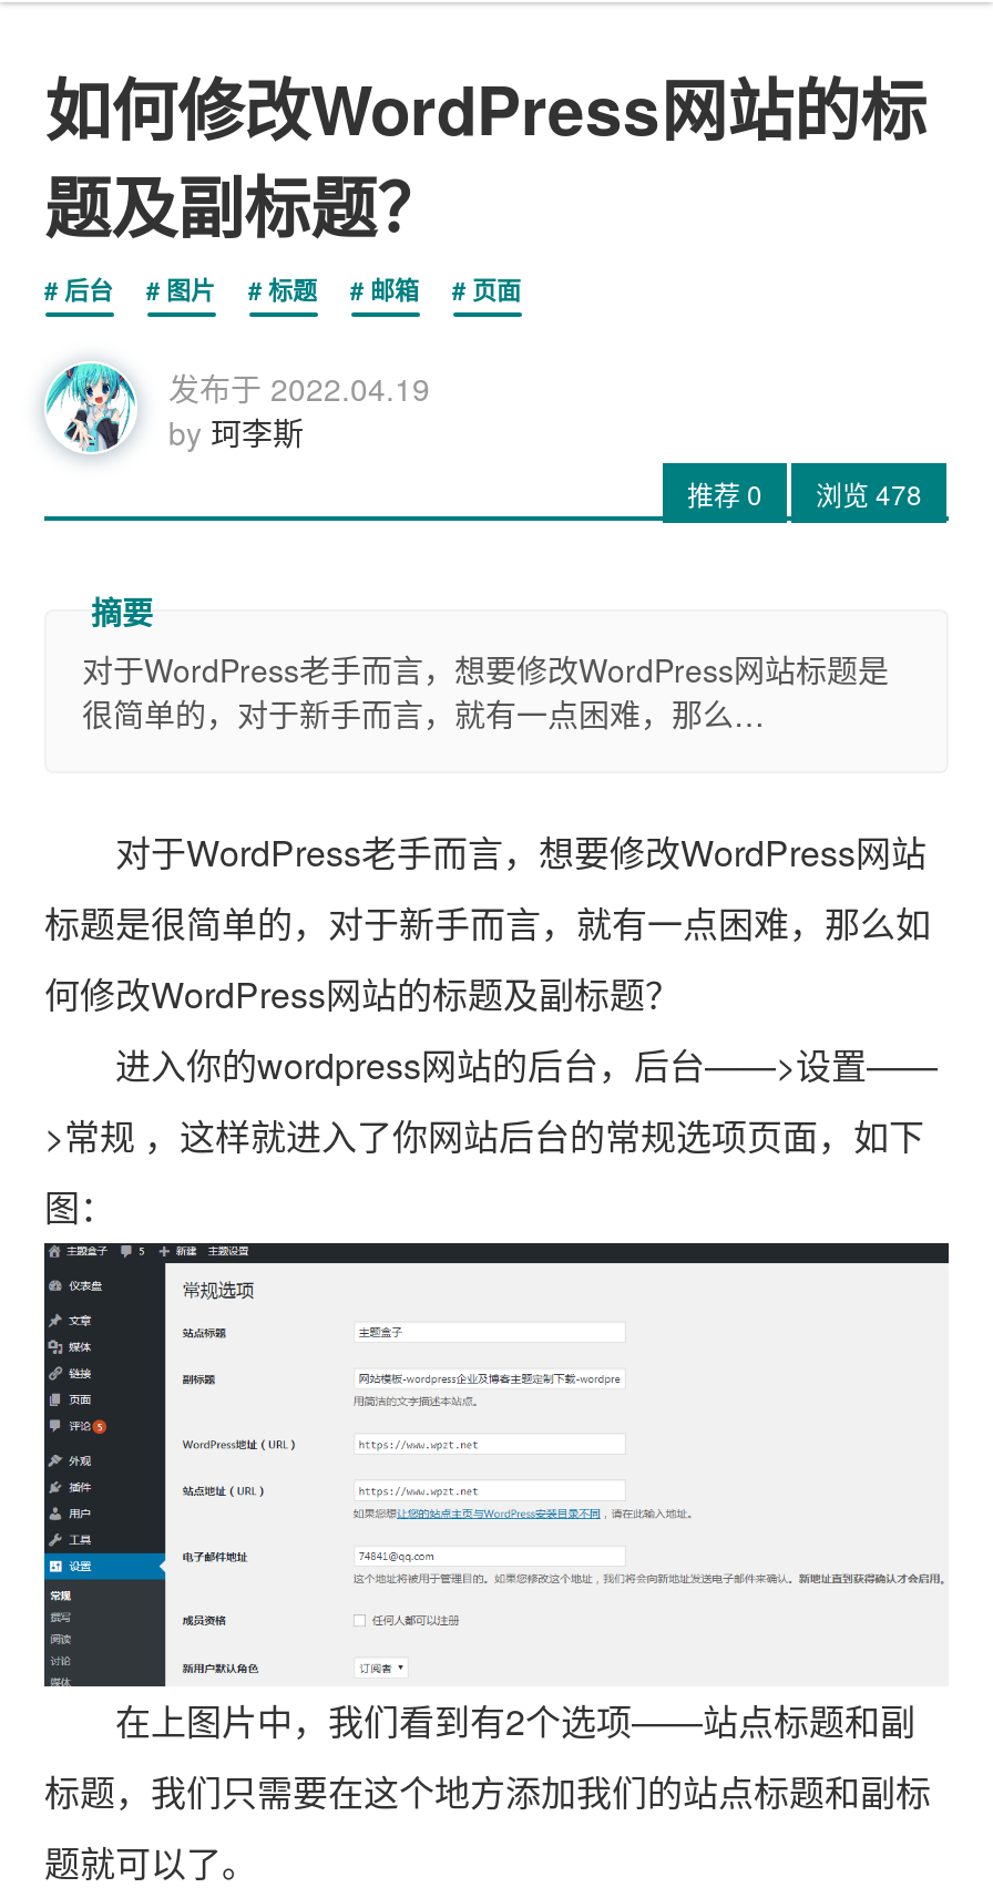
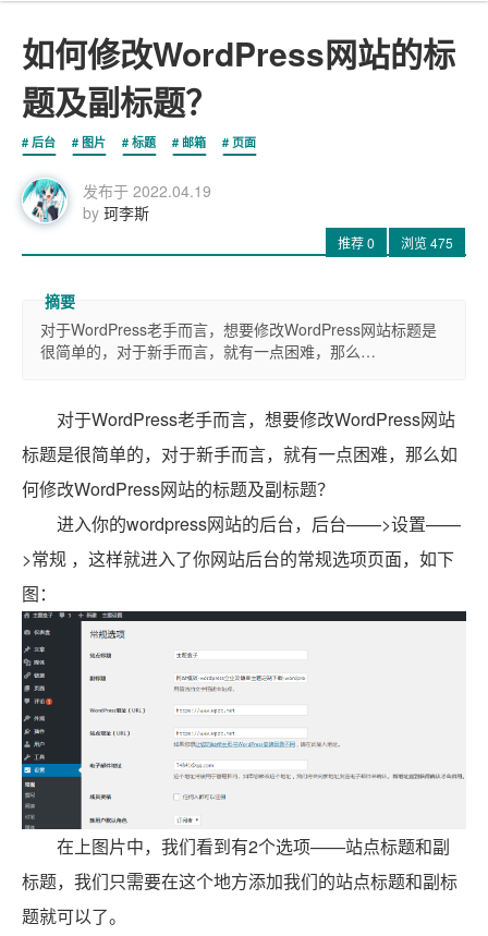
- 推荐0 浏览478
+ 推荐0 浏览475
